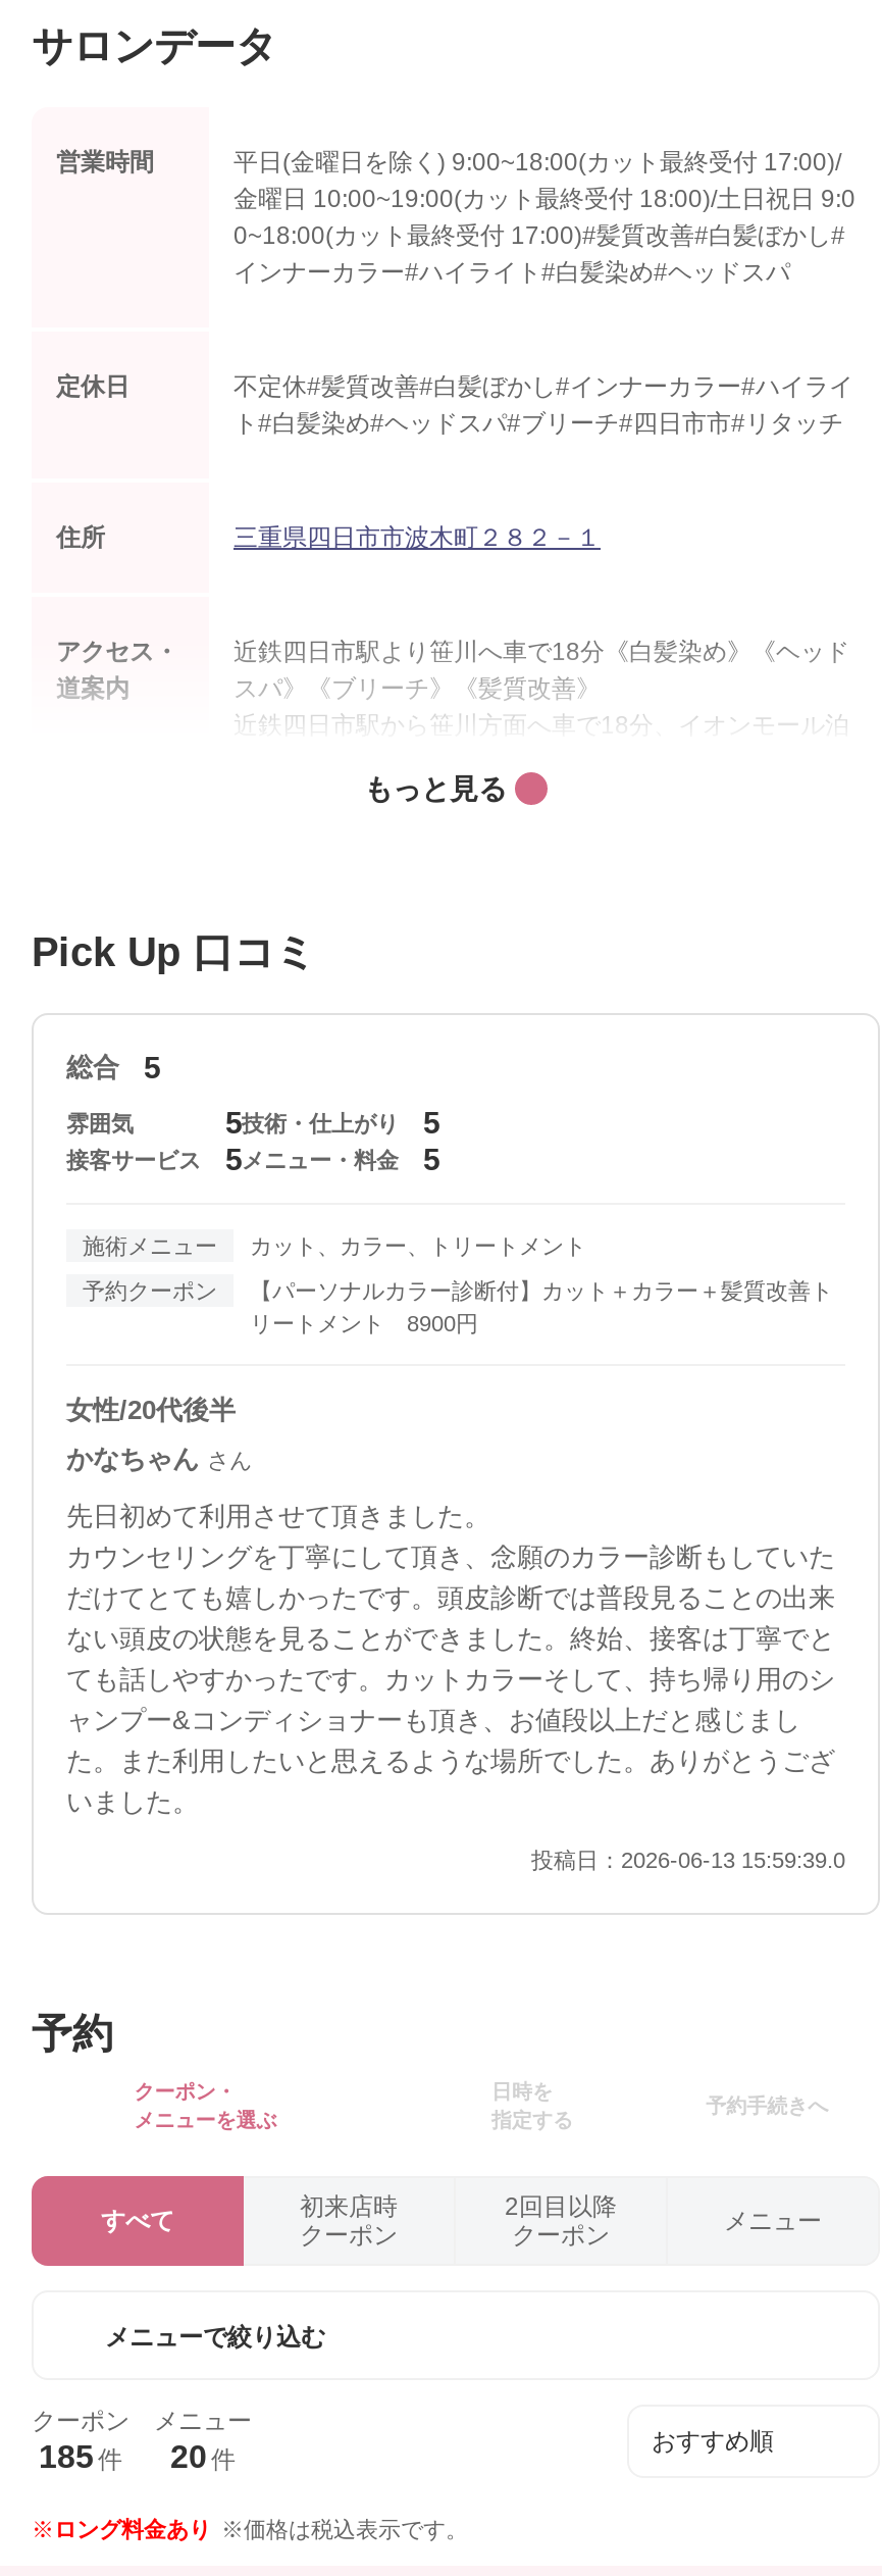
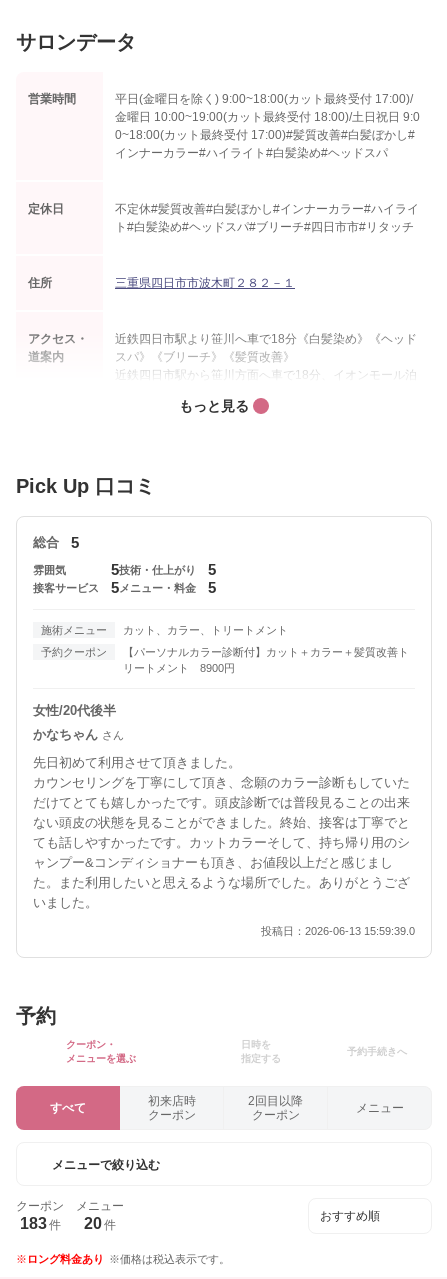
- 185 件 20 件
+ 183 件 20 件
